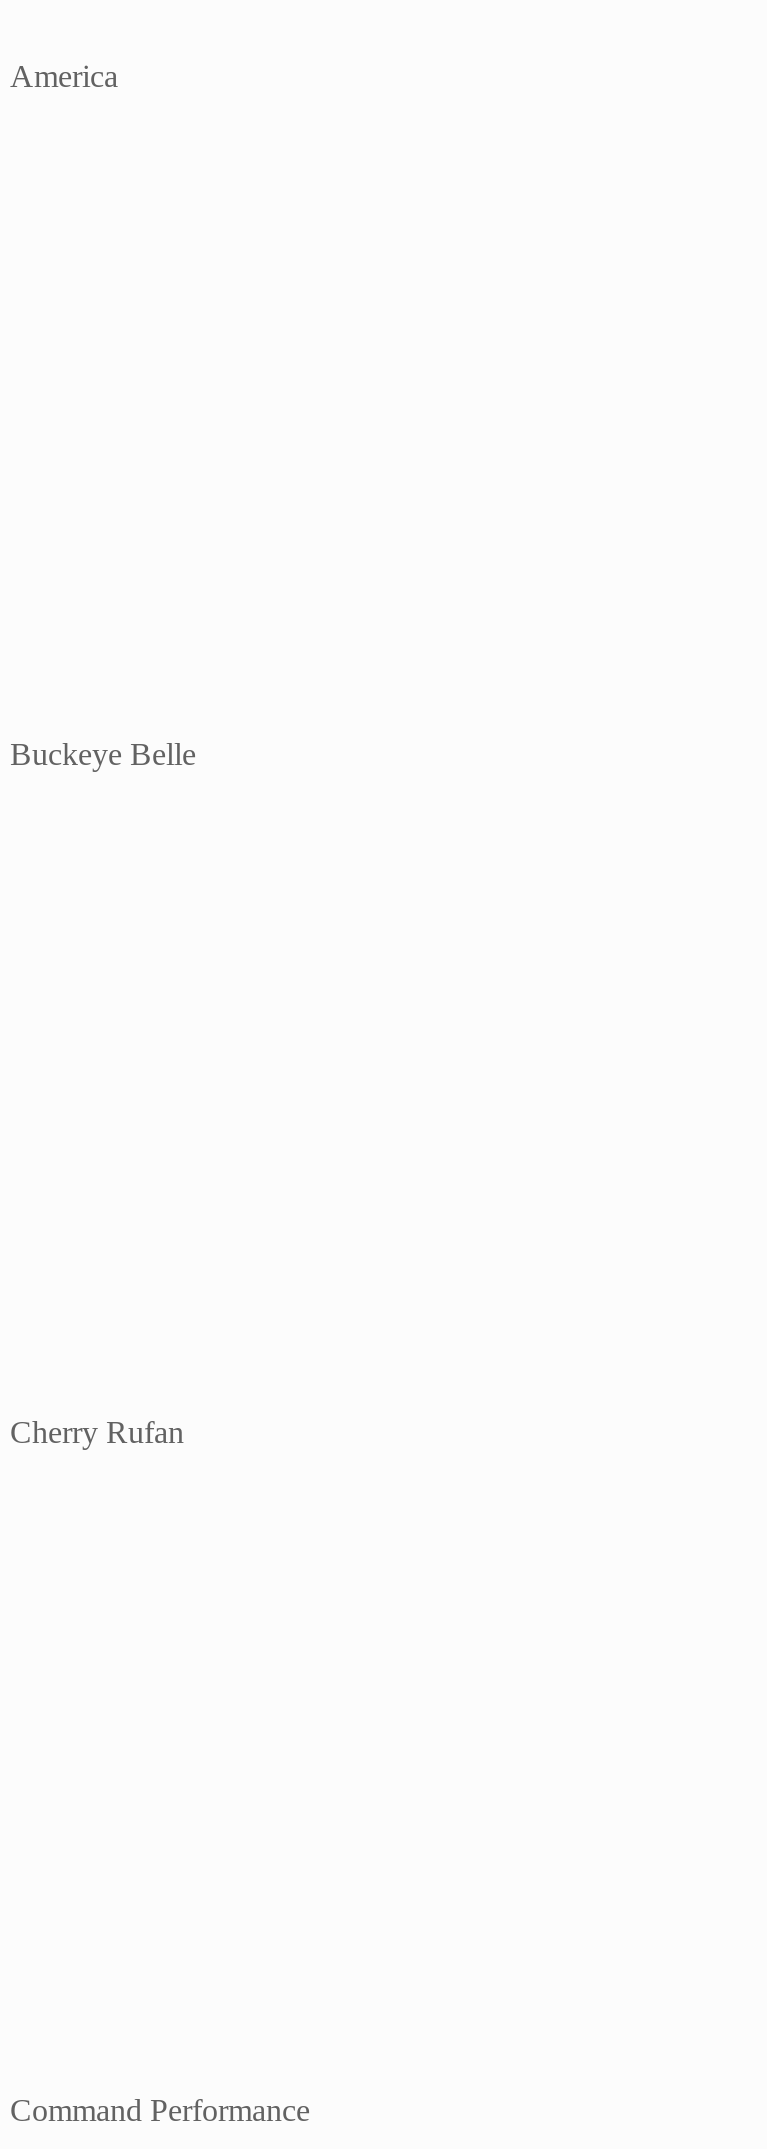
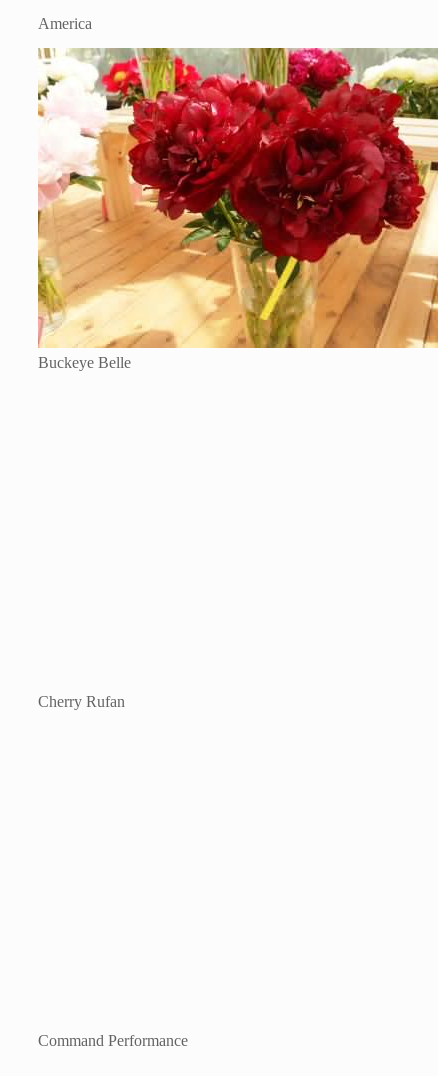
+ [image]
